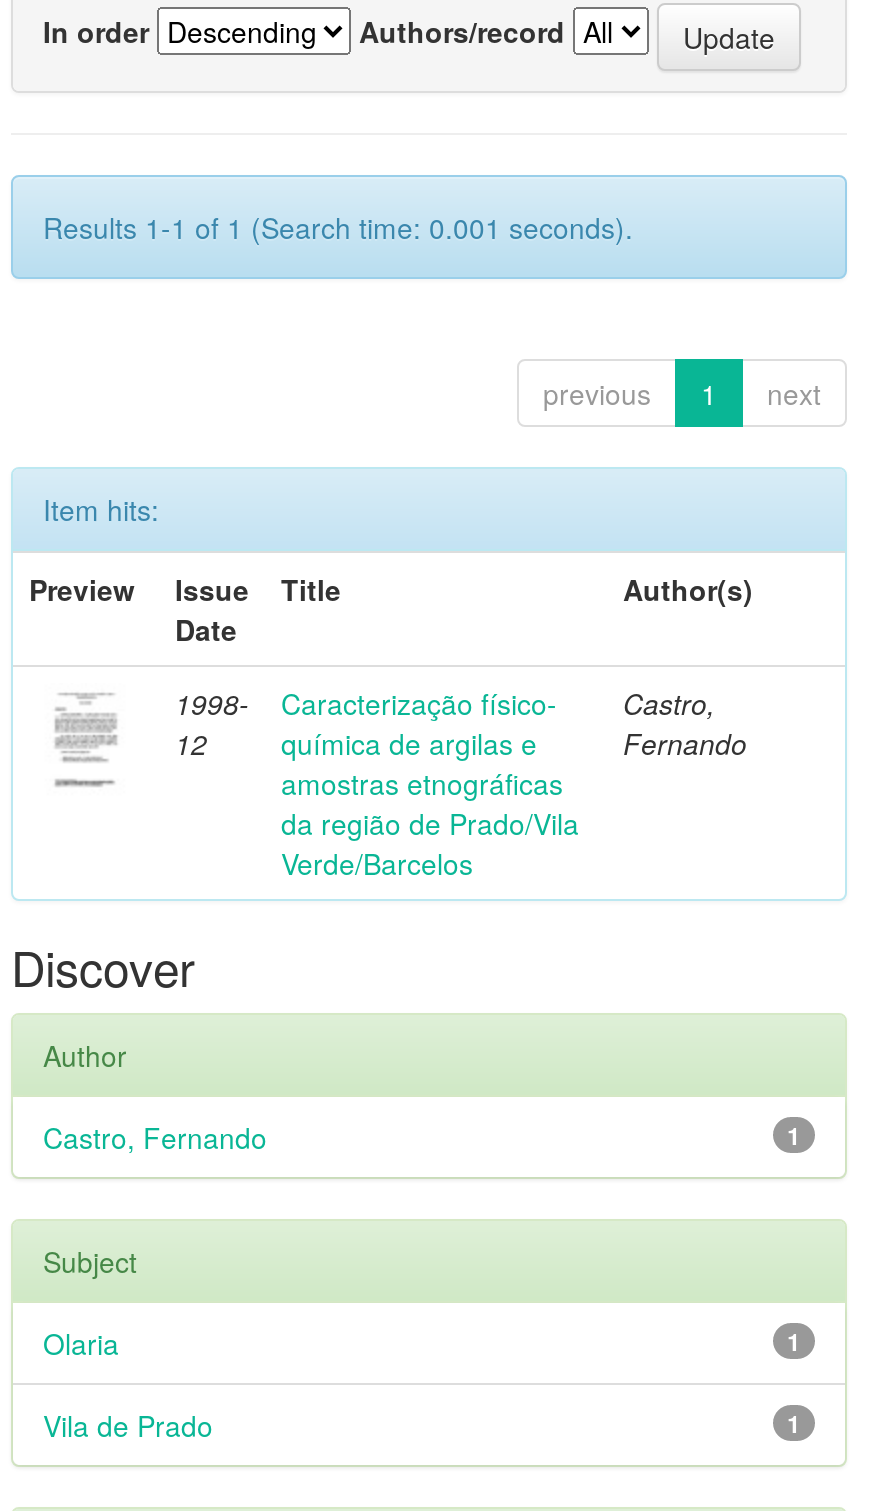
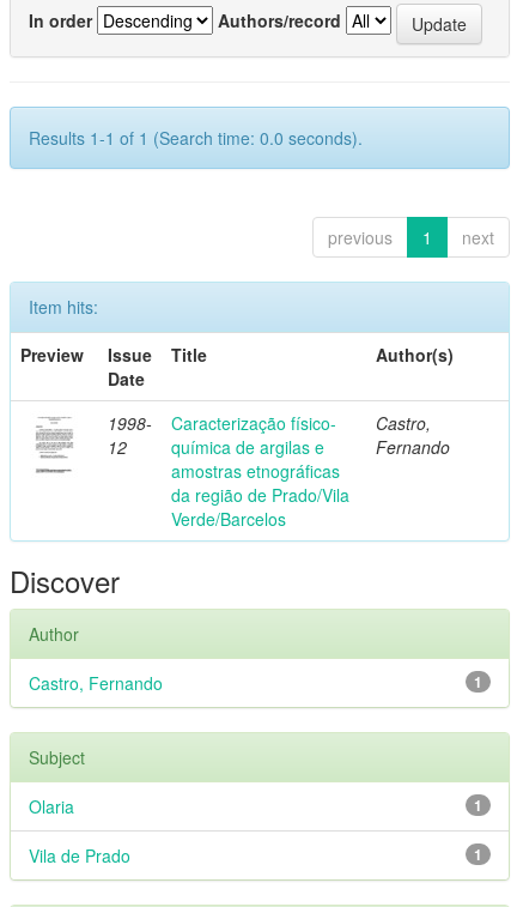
- Results 1-1 of 1 (Search time: 0.001 seconds).
+ Results 1-1 of 1 (Search time: 0.0 seconds).
